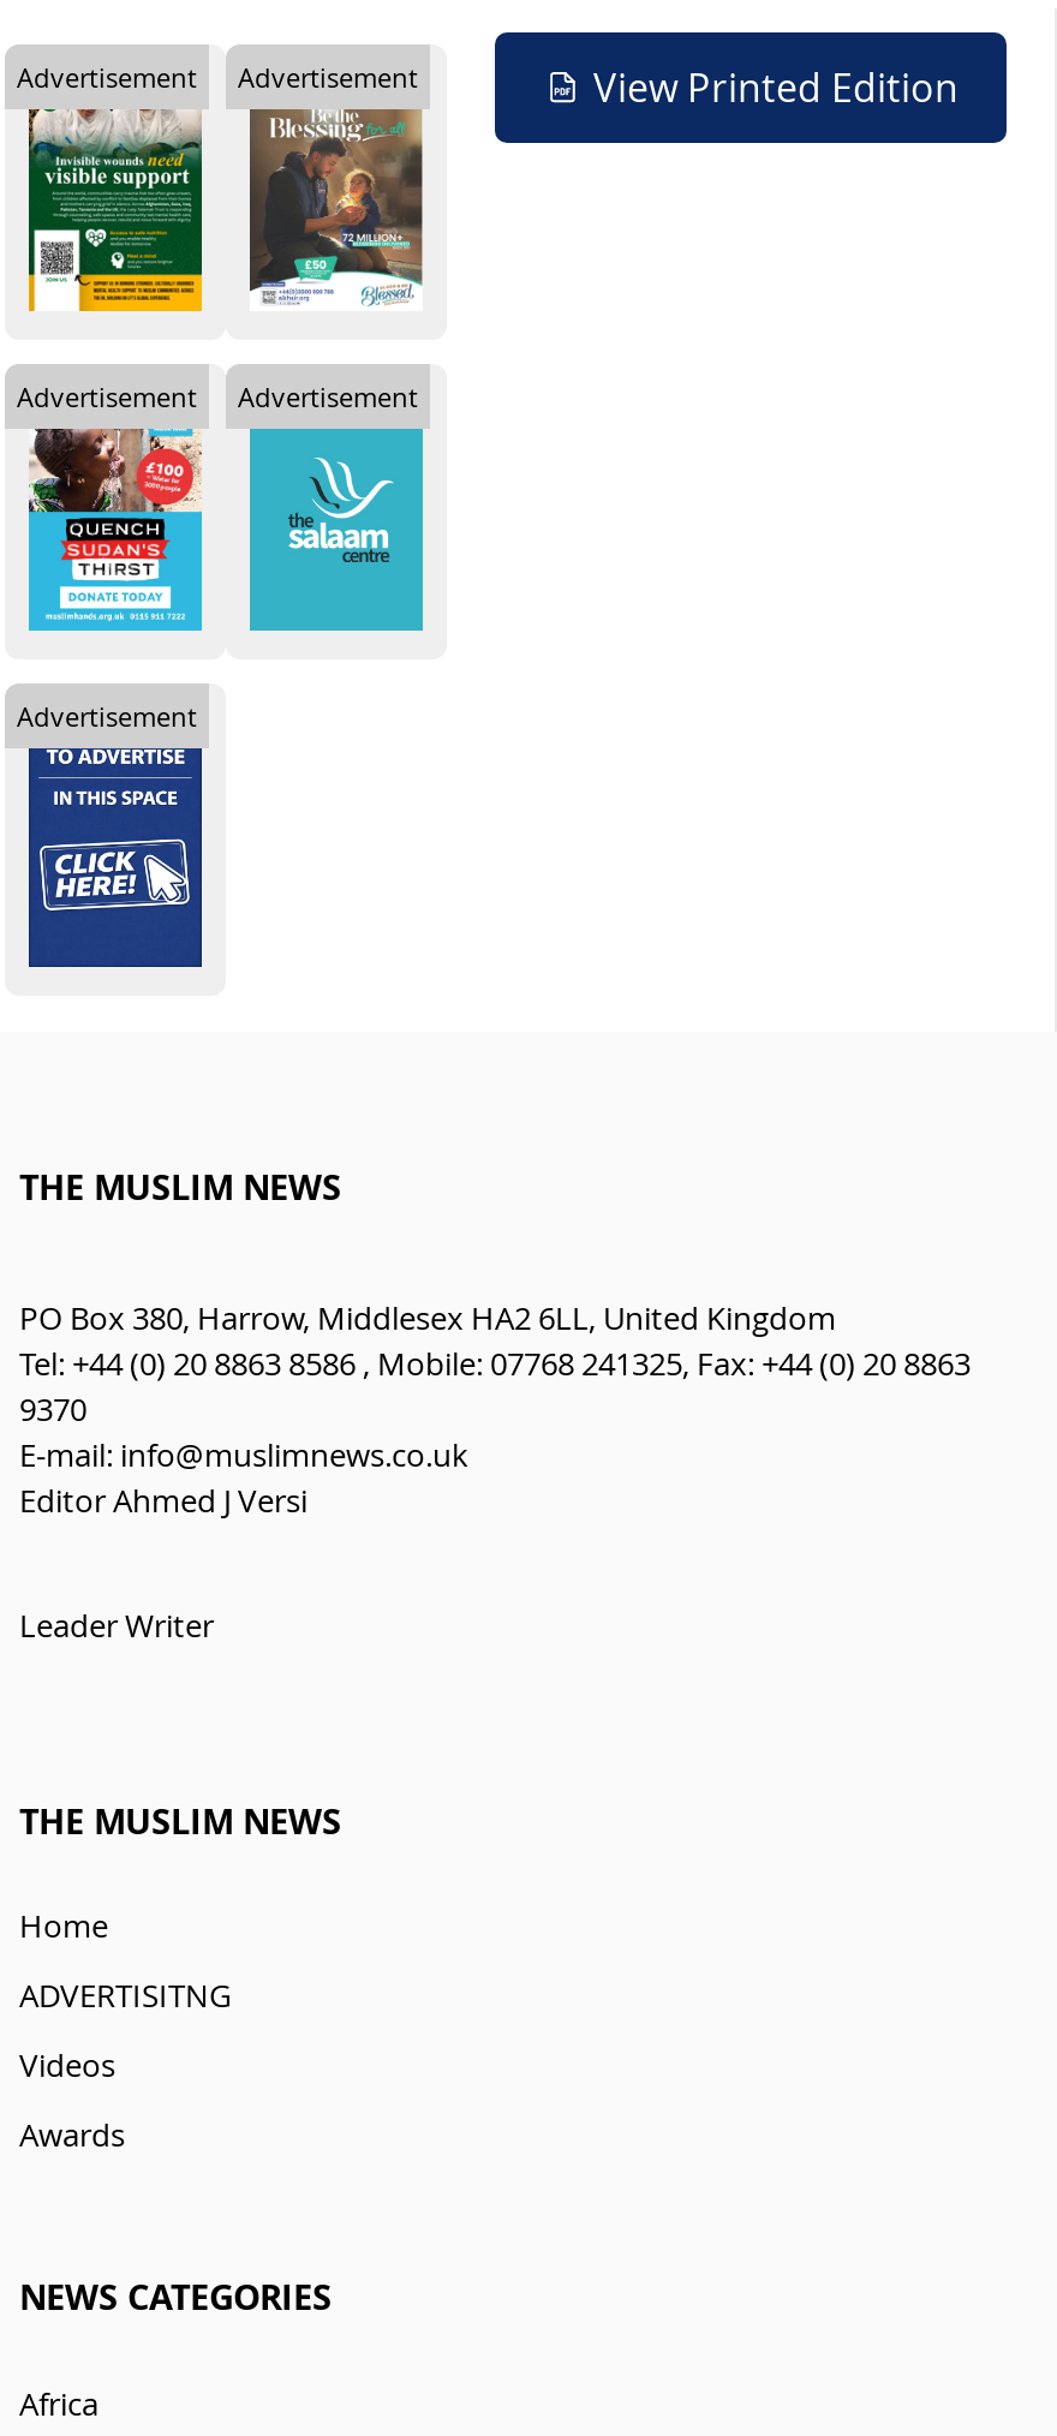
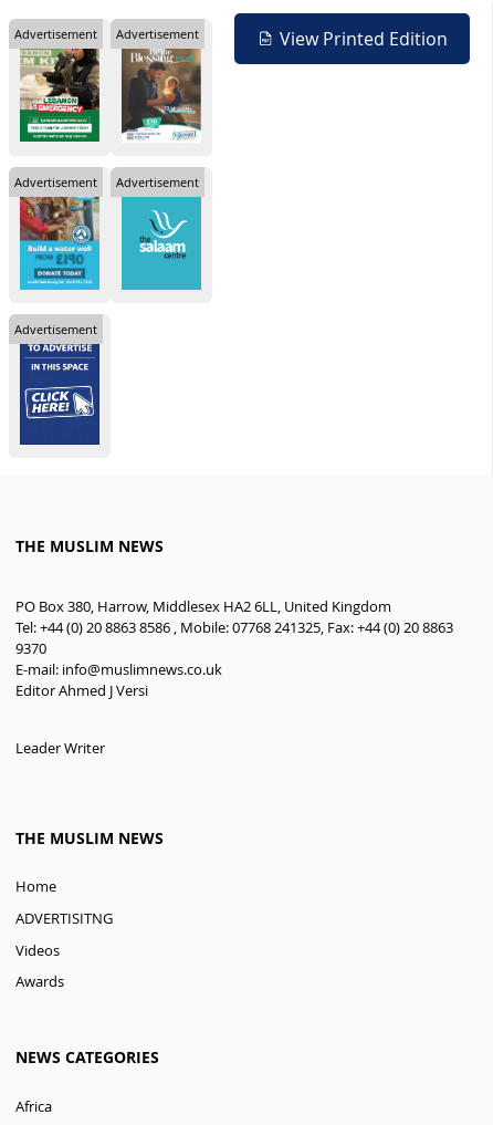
- [image]
+ [image]

- [image]
+ [image]
